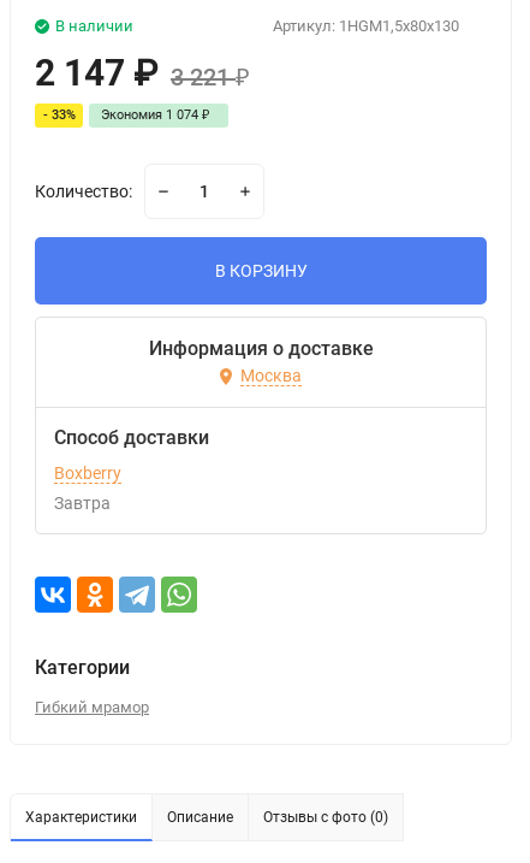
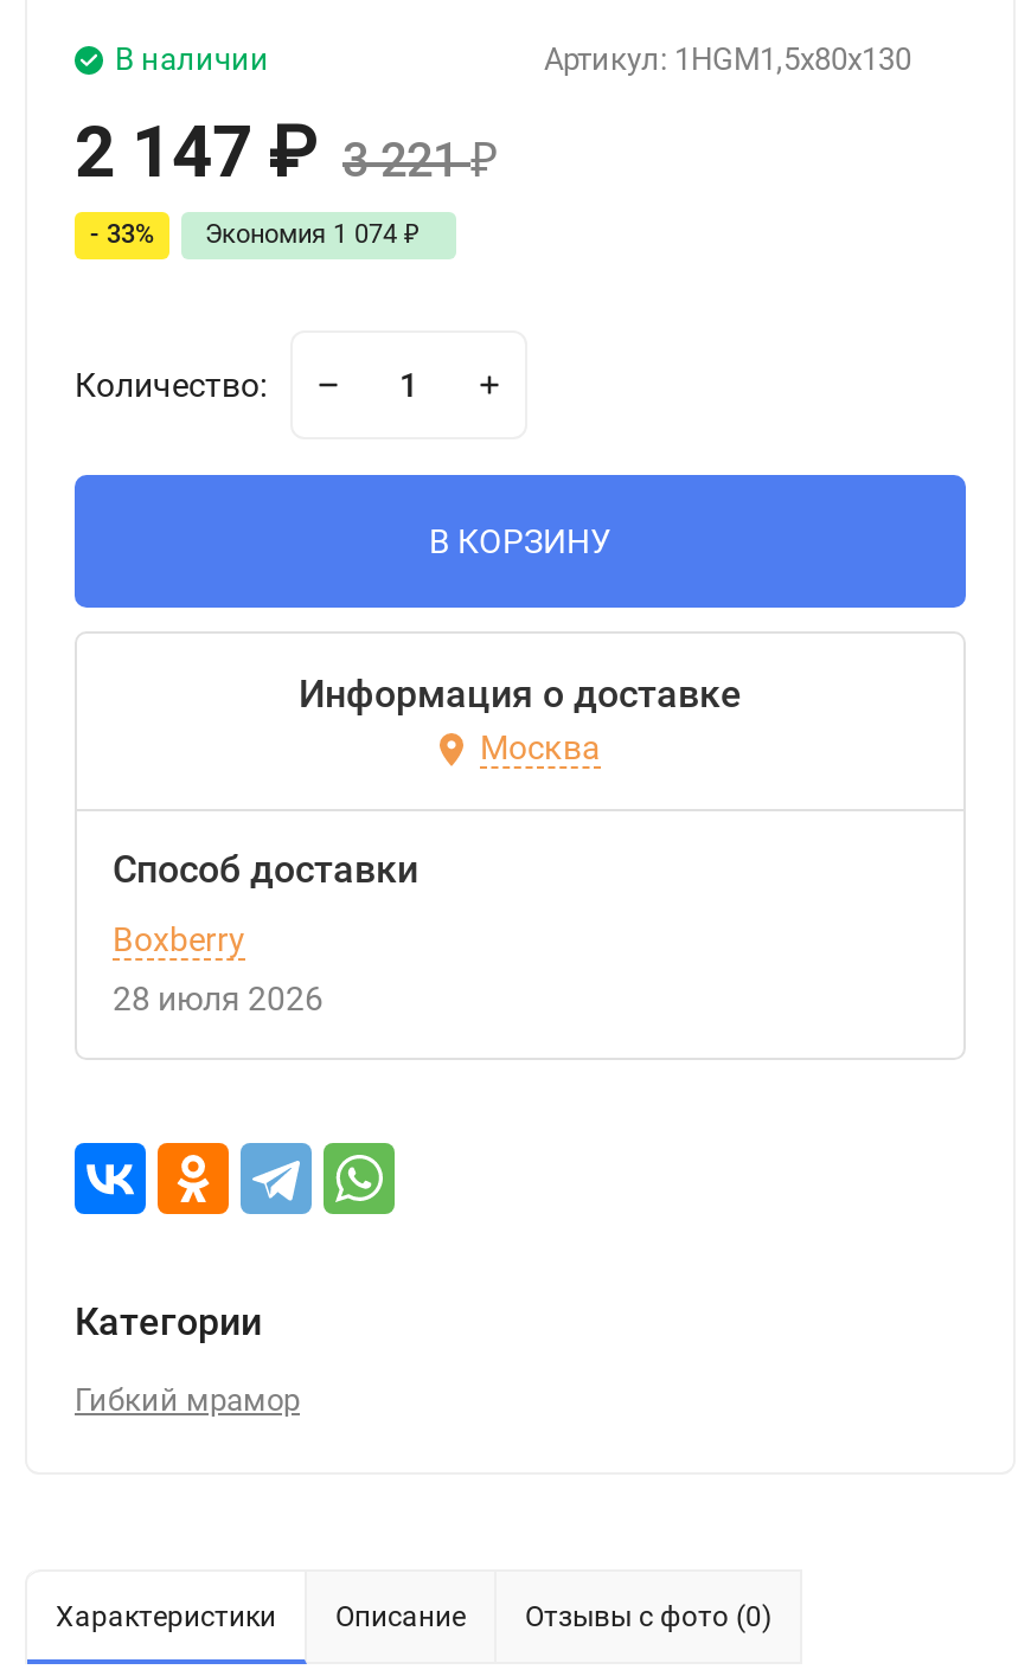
- Завтра
+ 28 июля 2026
